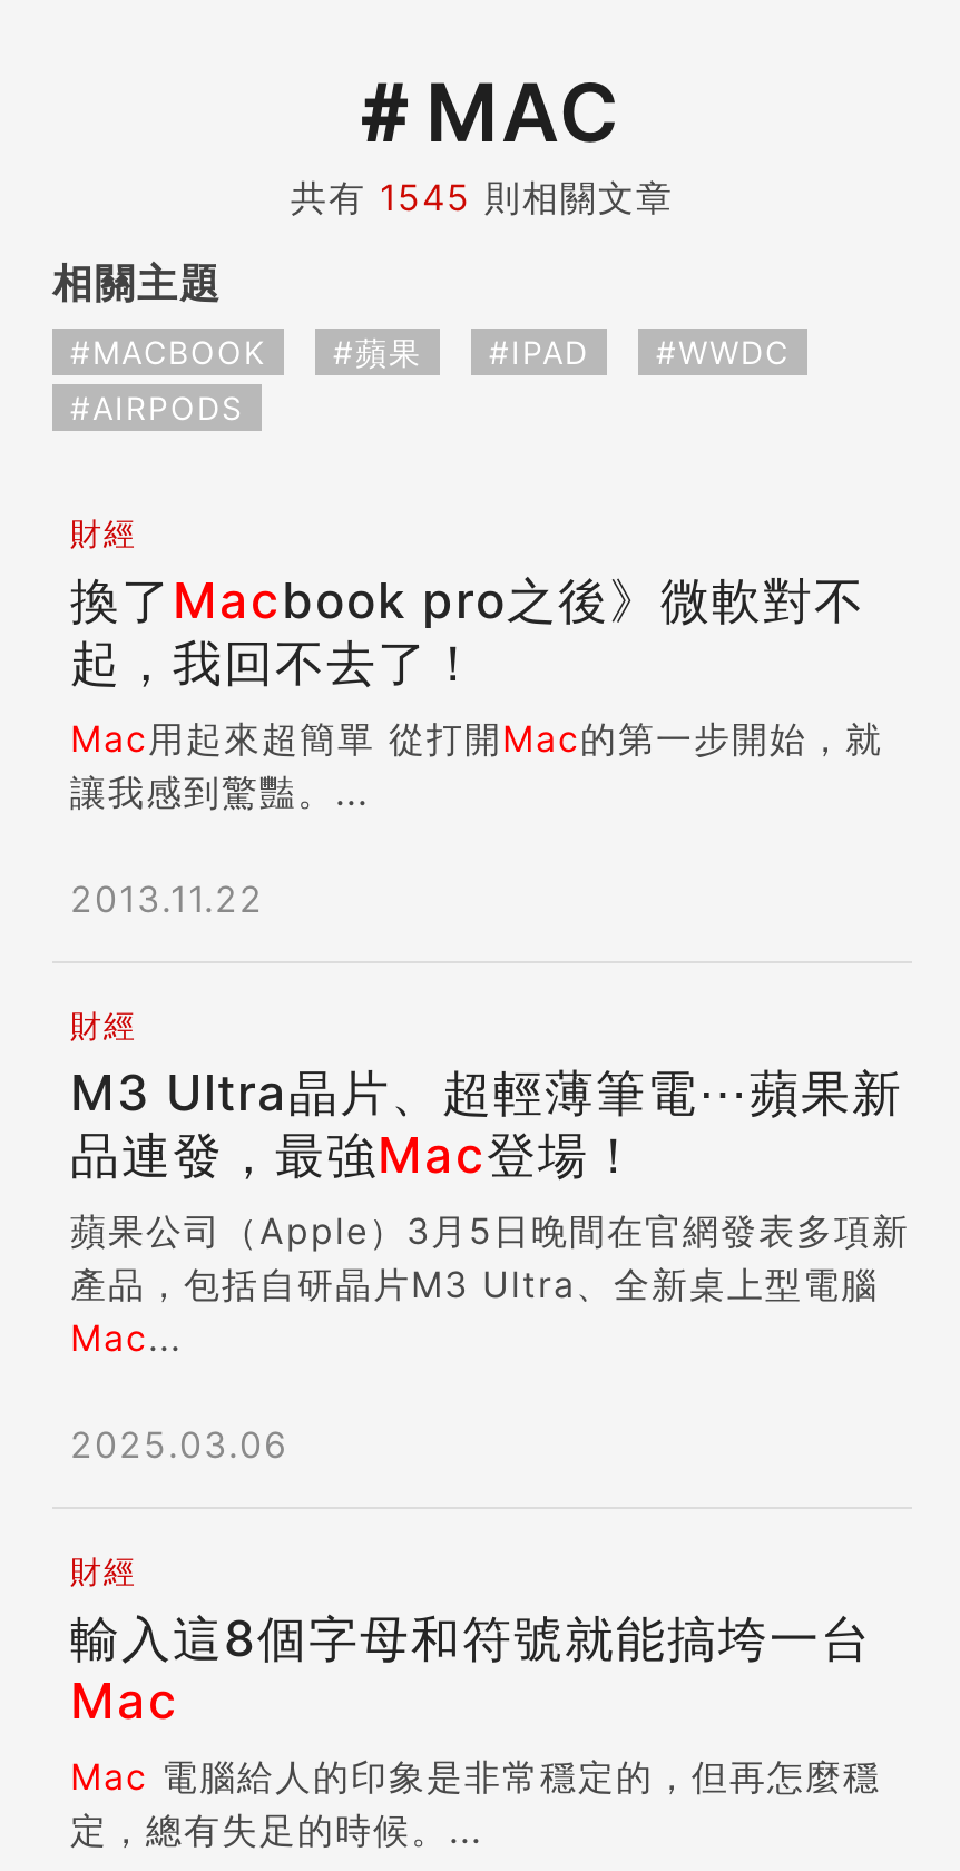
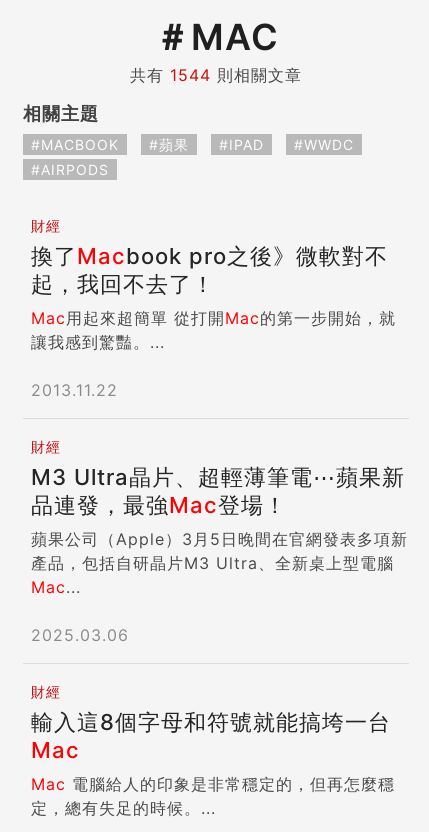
- 共有1545則相關文章
+ 共有1544則相關文章
